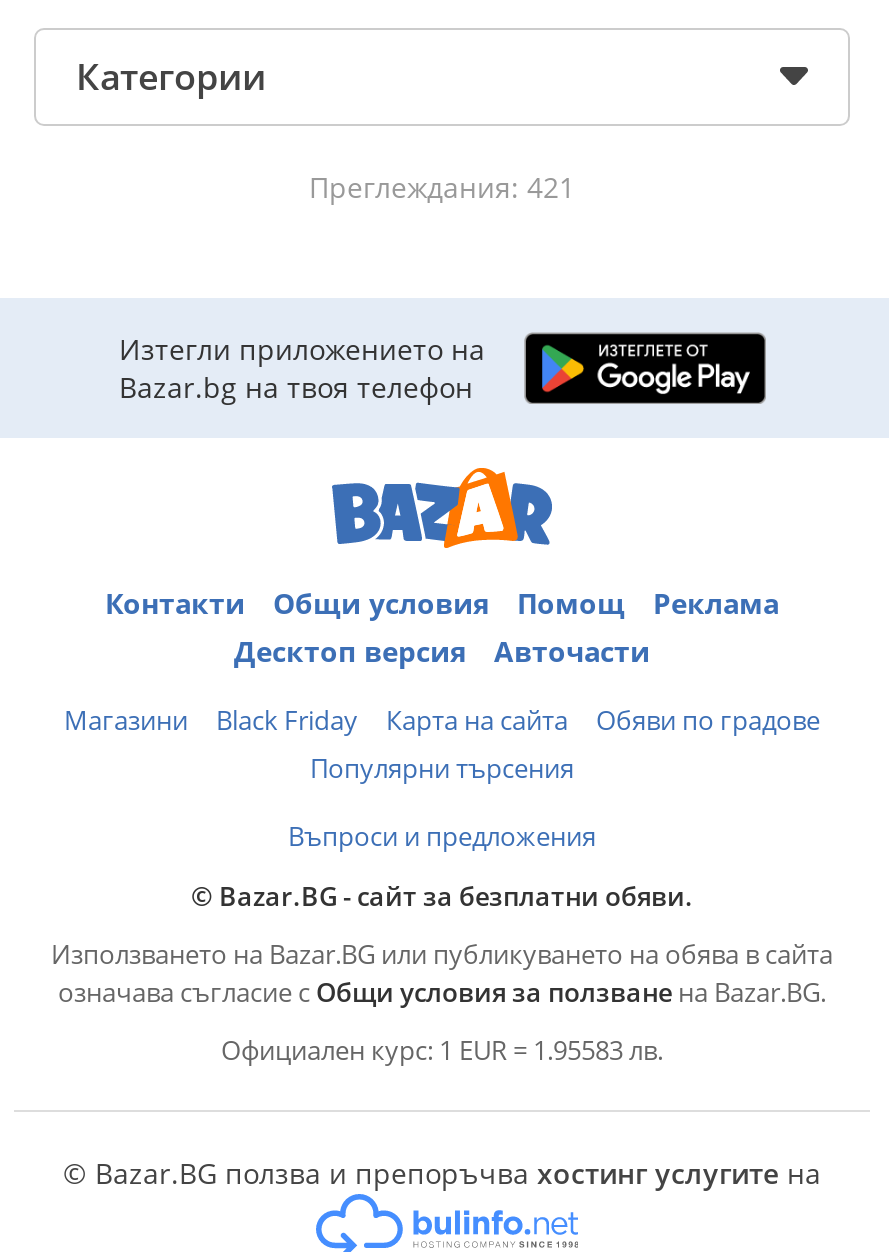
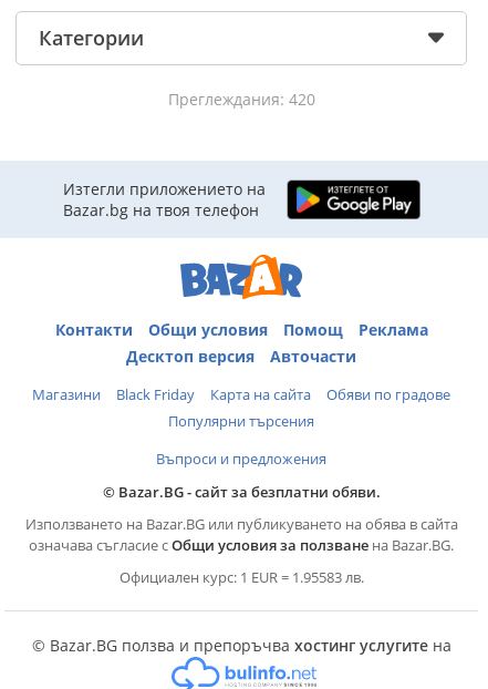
- Преглеждания: 421
+ Преглеждания: 420
